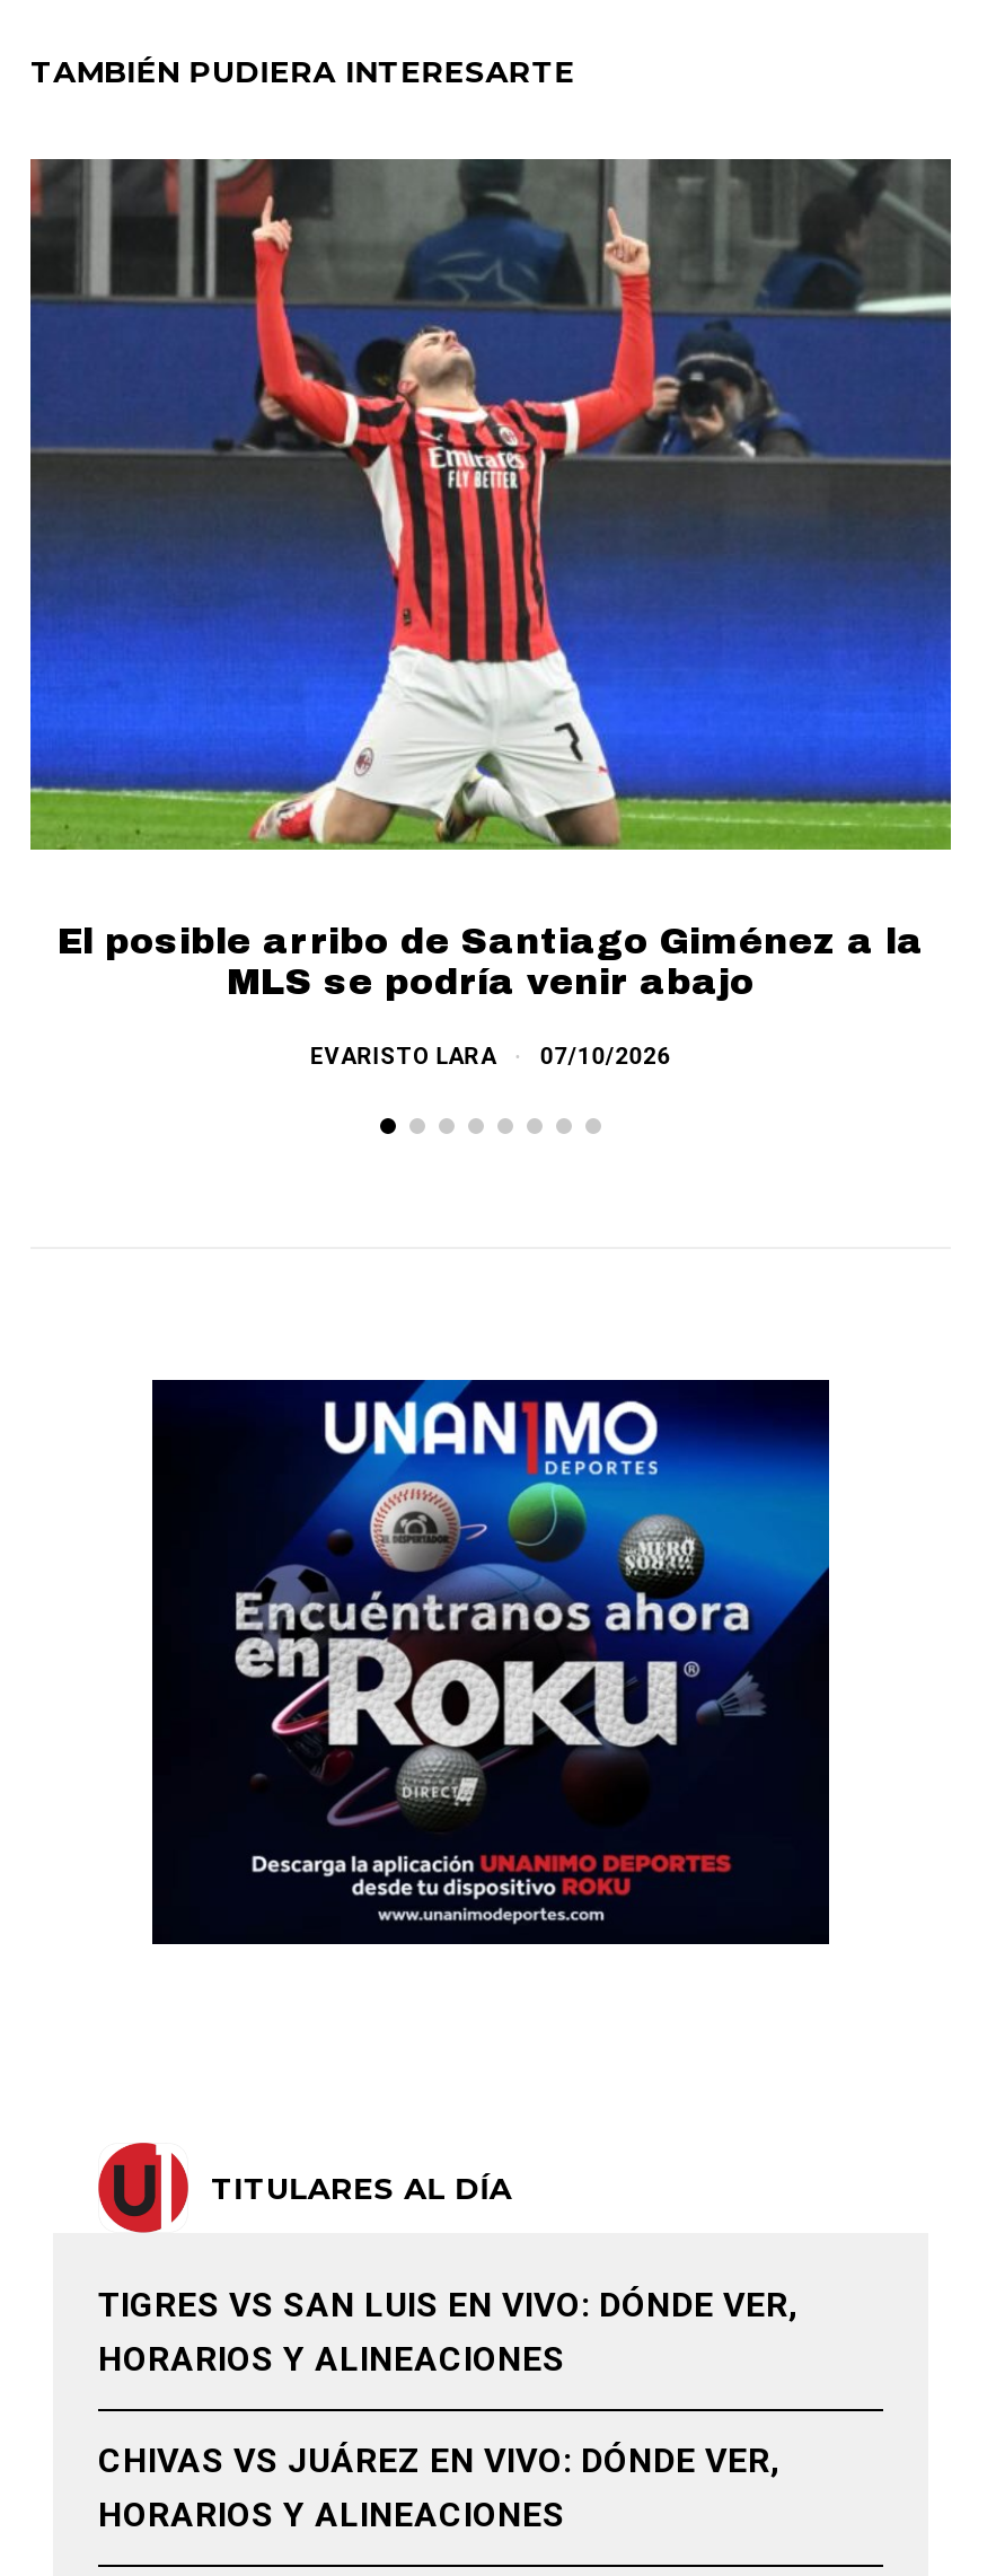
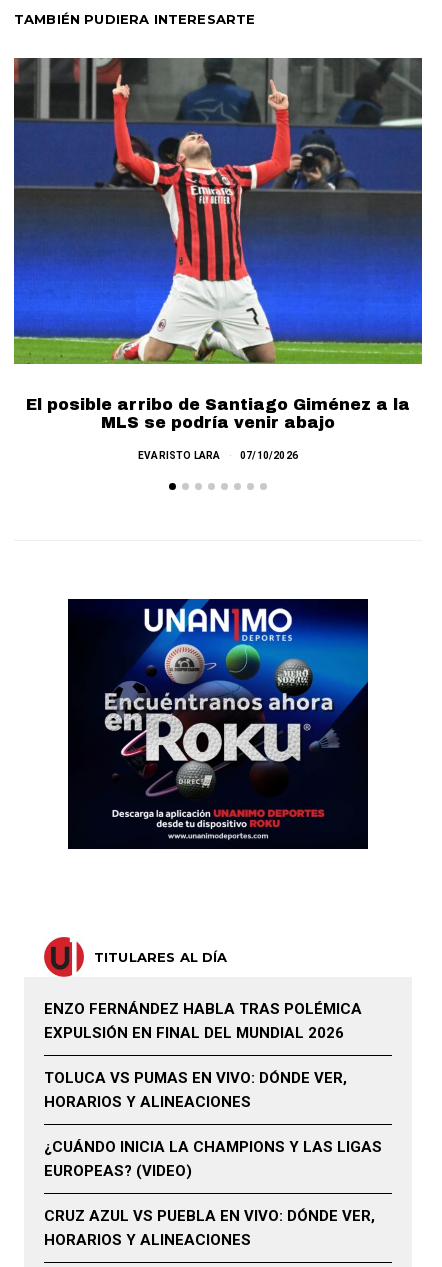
- TIGRES VS SAN LUIS EN VIVO: DÓNDE VER,
+ ENZO FERNÁNDEZ HABLA TRAS POLÉMICA
+ EXPULSIÓN EN FINAL DEL MUNDIAL 2026
+ TOLUCA VS PUMAS EN VIVO: DÓNDE VER,

- CHIVAS VS JUÁREZ EN VIVO: DÓNDE VER,
+ ¿CUÁNDO INICIA LA CHAMPIONS Y LAS LIGAS
+ EUROPEAS? (VIDEO)
+ CRUZ AZUL VS PUEBLA EN VIVO: DÓNDE VER,
